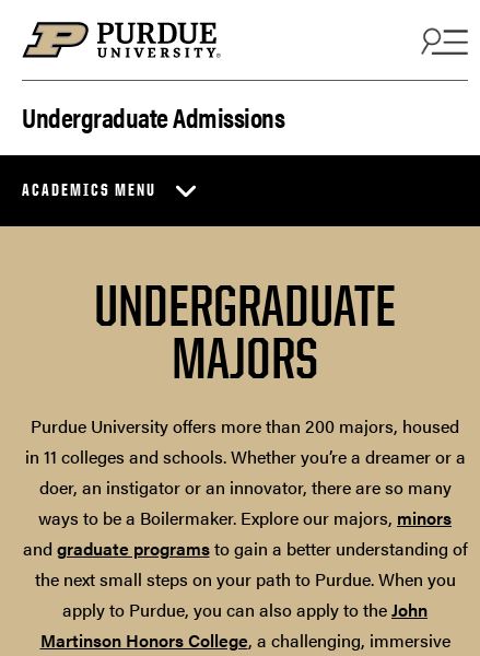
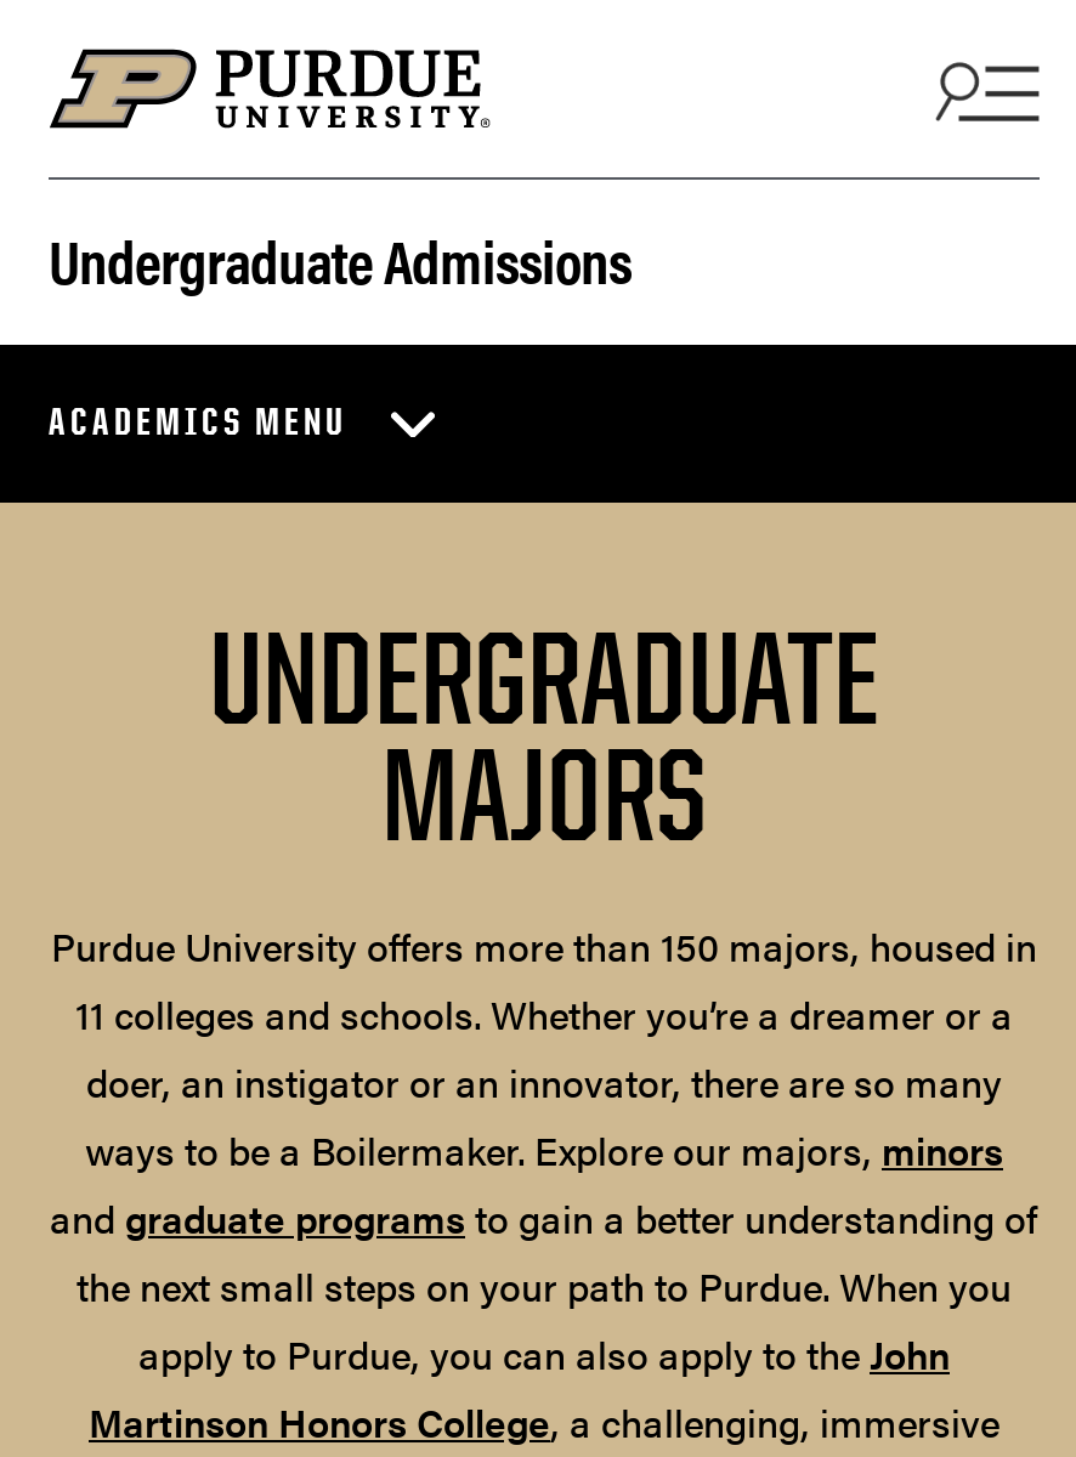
- Purdue University offers more than 200 majors, housed
- in 11 colleges and schools. Whether you’re a dreamer or a
+ Purdue University offers more than 150 majors, housed in
+ 11 colleges and schools. Whether you’re a dreamer or a
